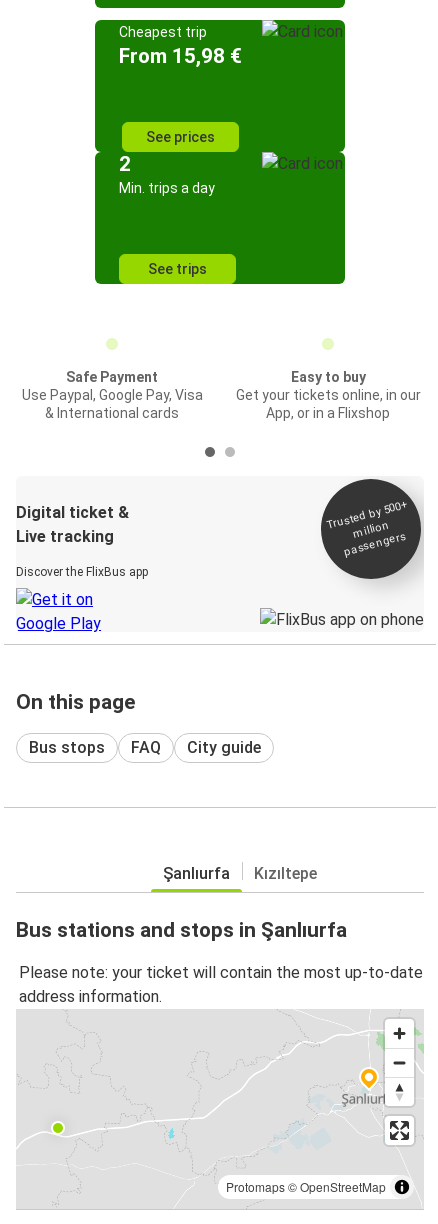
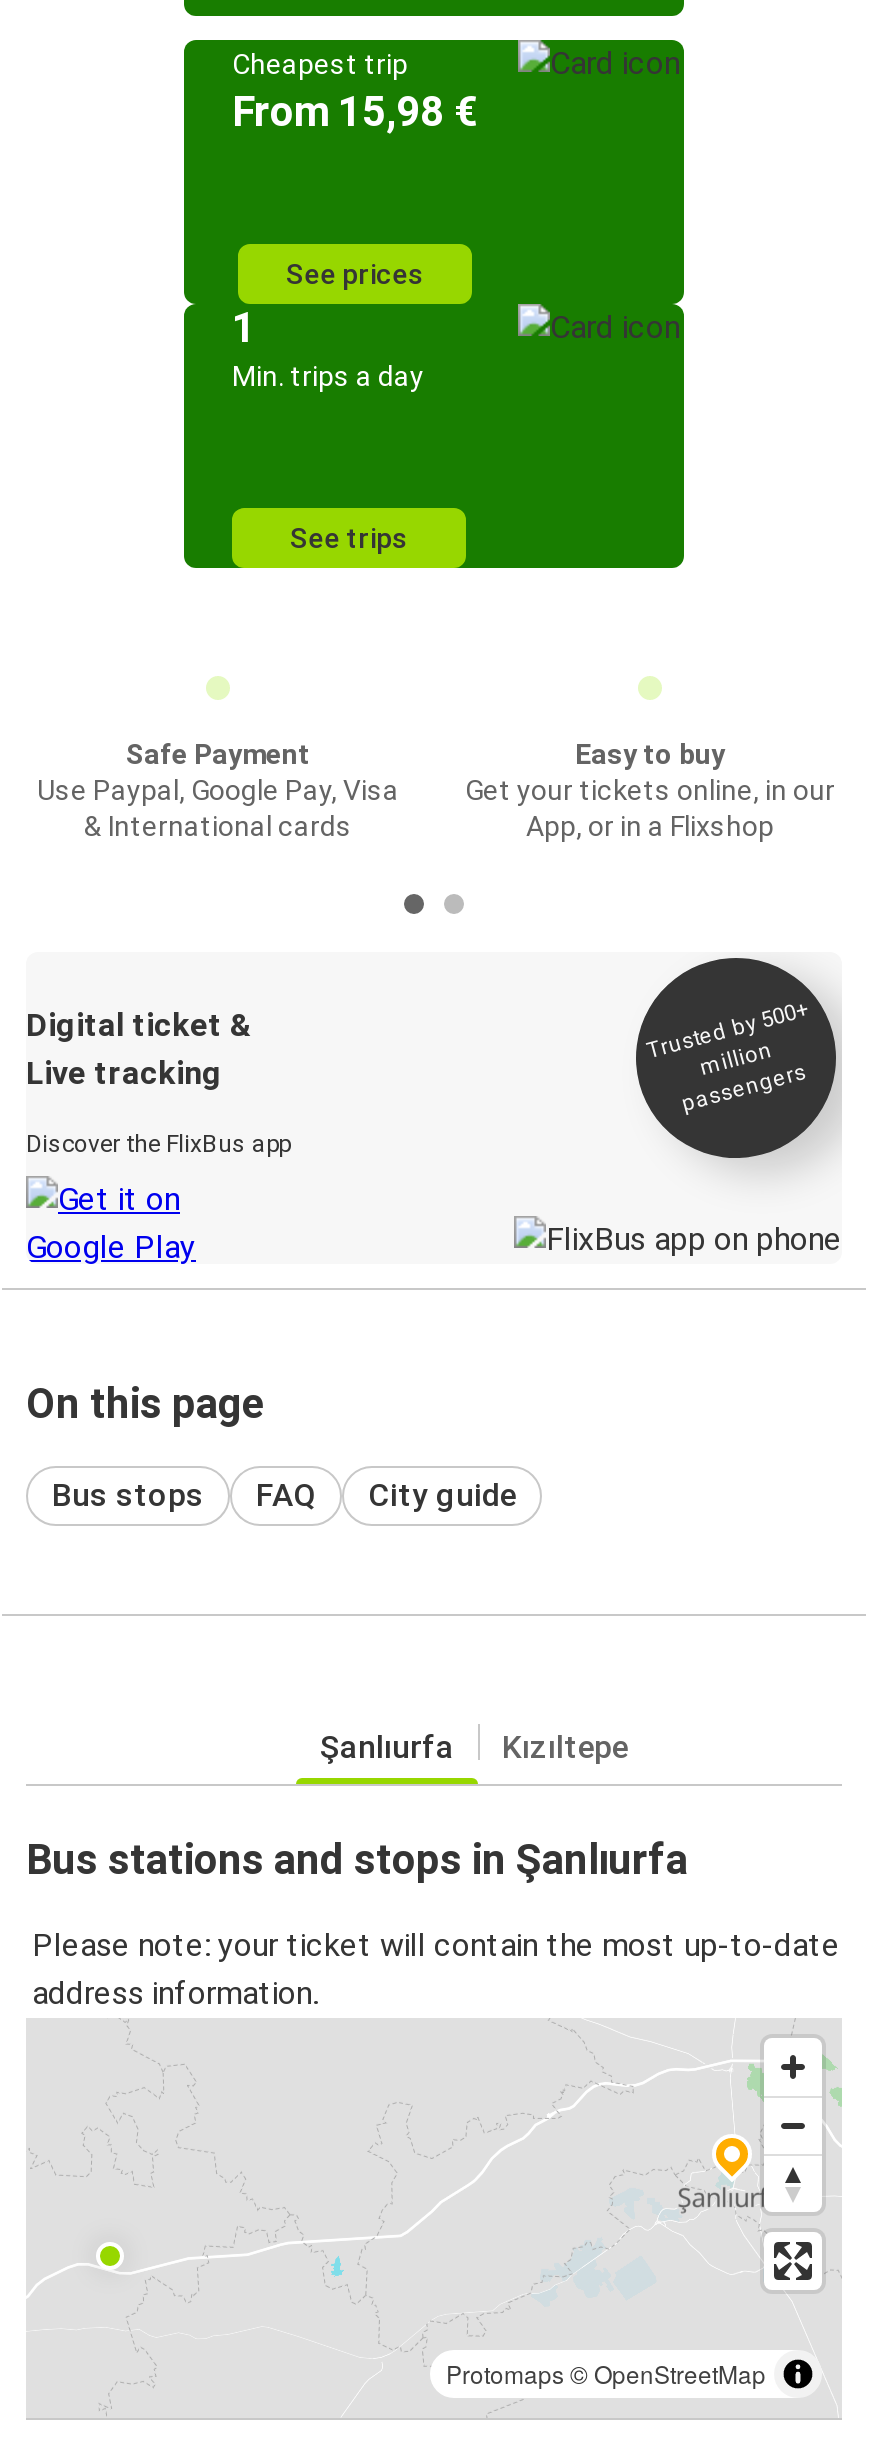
- 2
+ 1
